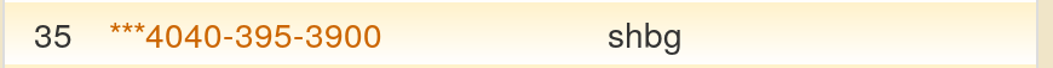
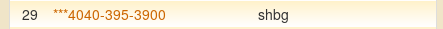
- 35 ***4040-395-3900
+ 29 ***4040-395-3900
